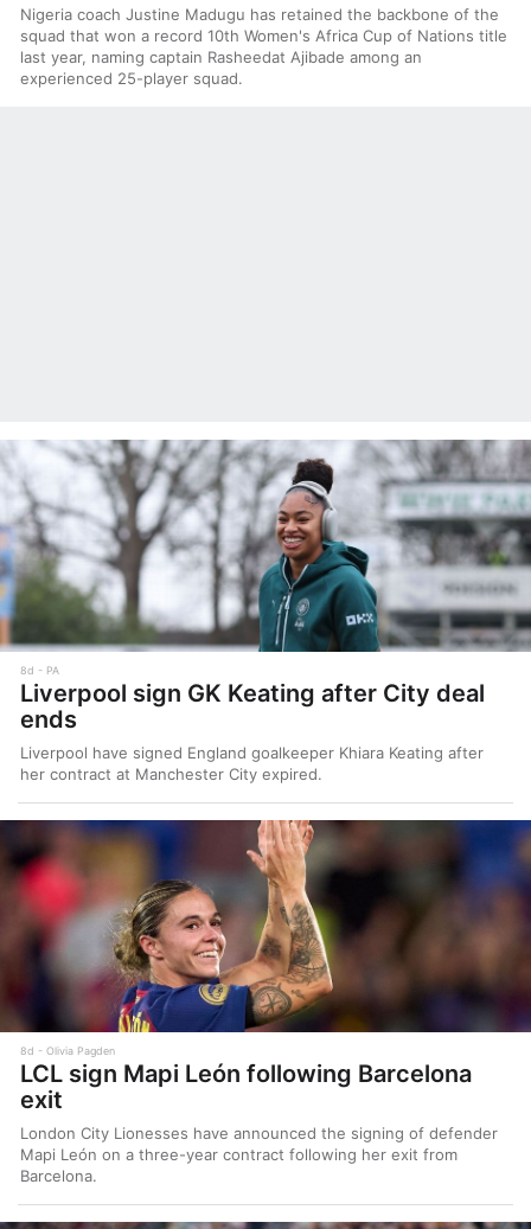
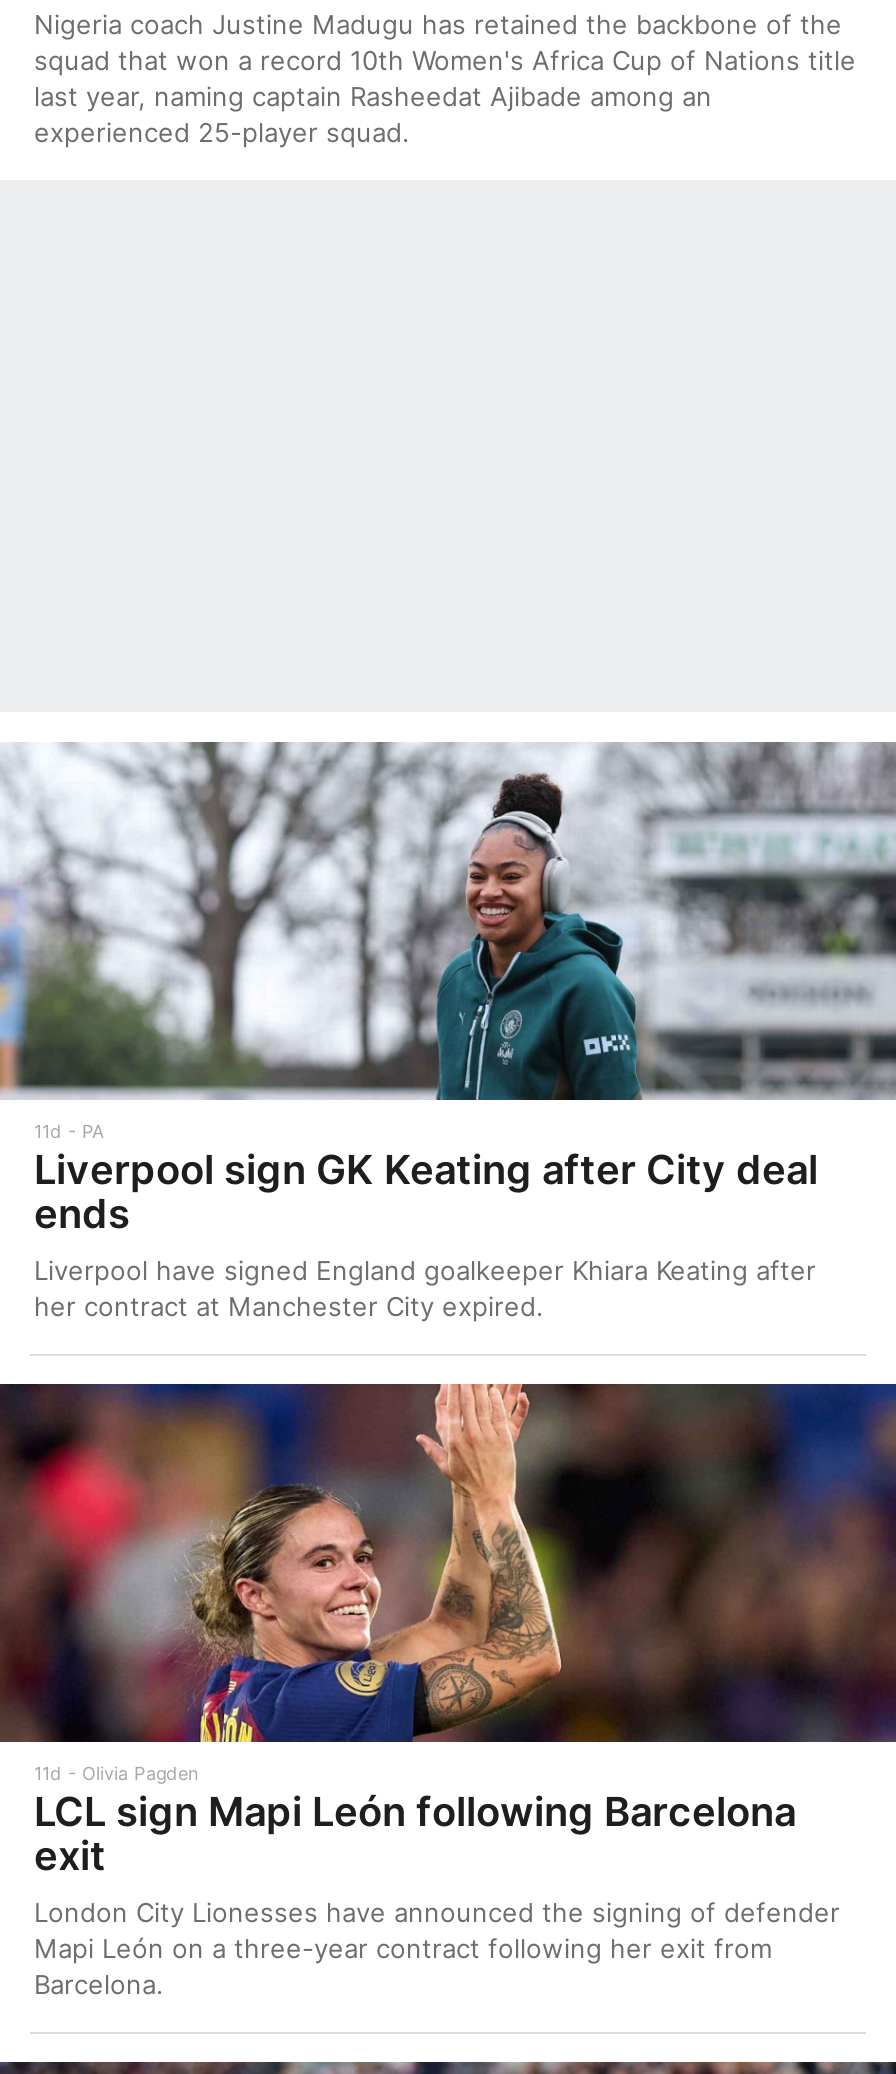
- 8d PA
+ 11d PA

- 8d Olivia Pagden
+ 11d Olivia Pagden
